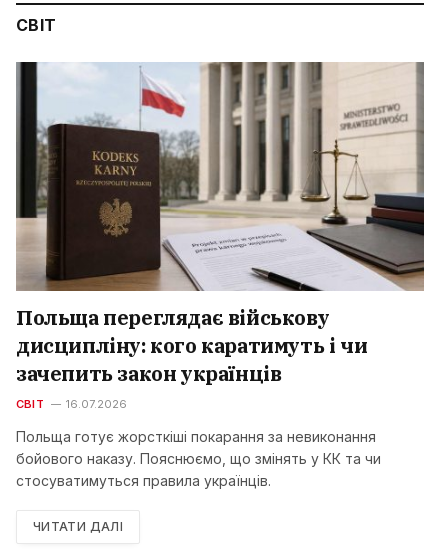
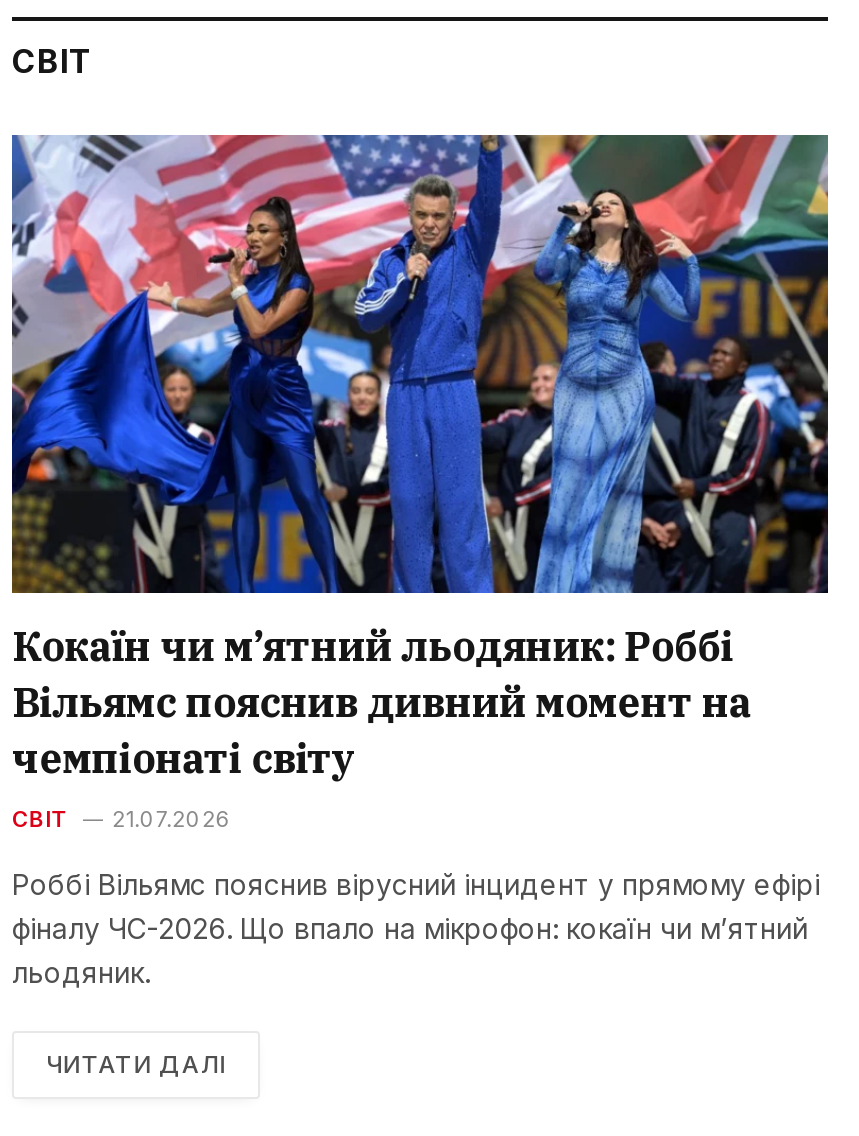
- [image]
- Польща переглядає військову
- дисципліну: кого каратимуть і чи
- зачепить закон українців
+ [image]
+ Кокаїн чи м’ятний льодяник: Роббі
+ Вільямс пояснив дивний момент на
+ чемпіонаті світу

- СВІТ 16.07.2026
+ СВІТ 21.07.2026

- Польща готує жорсткіші покарання за невиконання
- бойового наказу. Пояснюємо, що змінять у КК та чи
- стосуватимуться правила українців.
+ Роббі Вільямс пояснив вірусний інцидент у прямому ефірі
+ фіналу ЧС-2026. Що впало на мікрофон: кокаїн чи м’ятний
+ льодяник.
